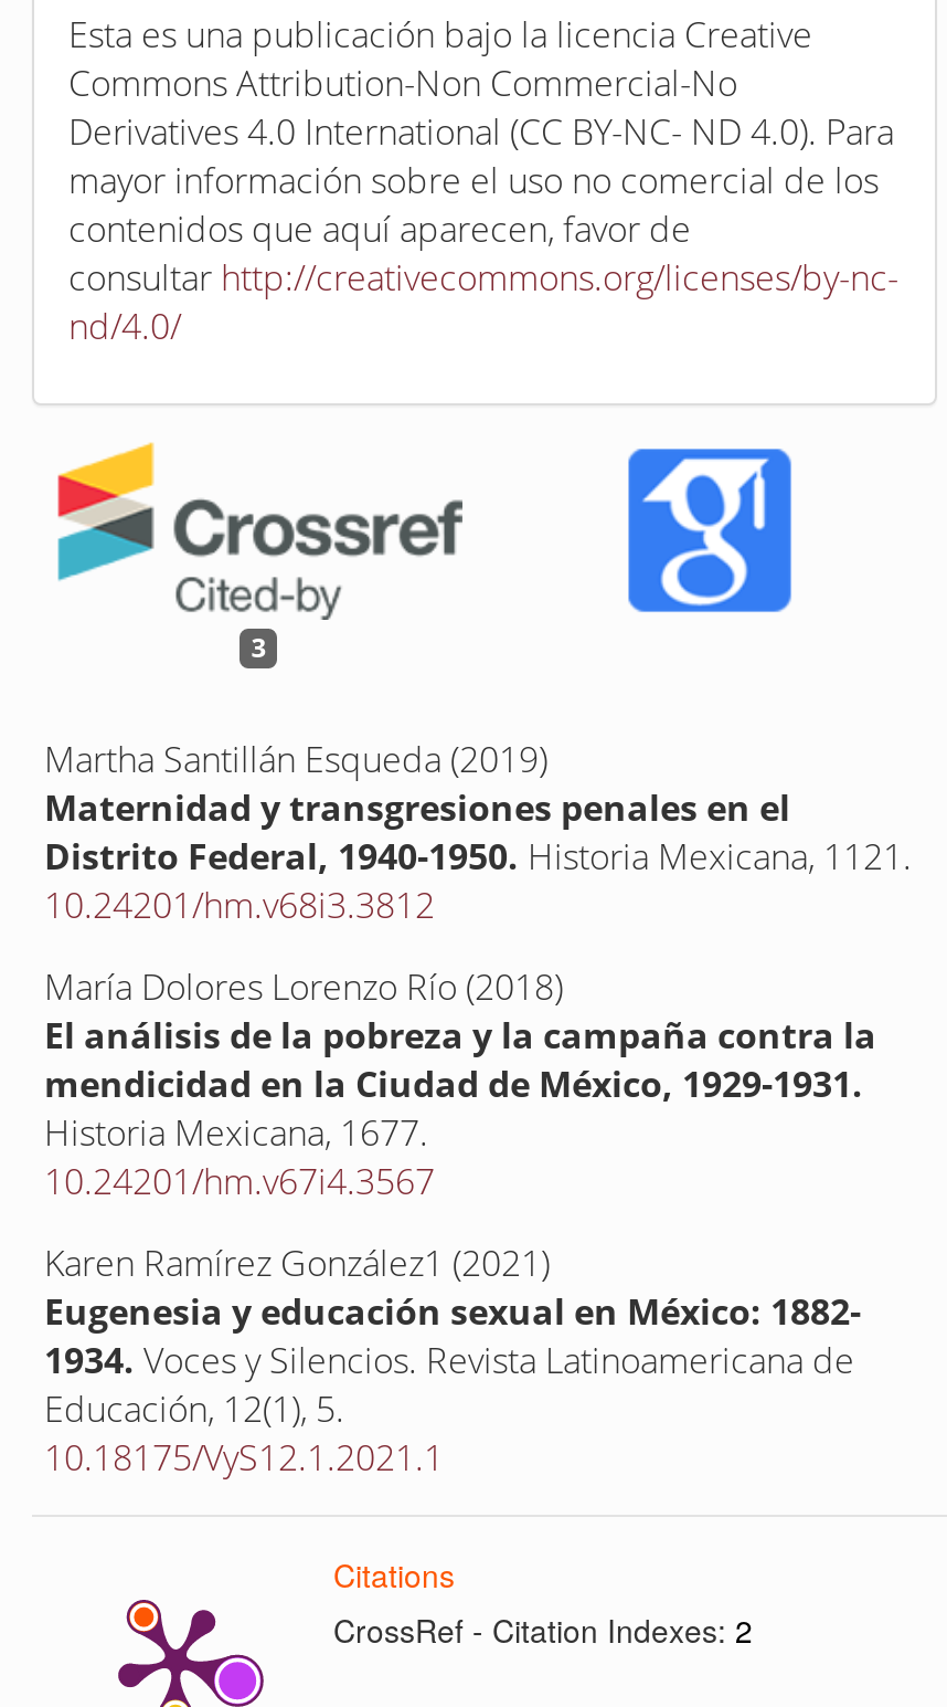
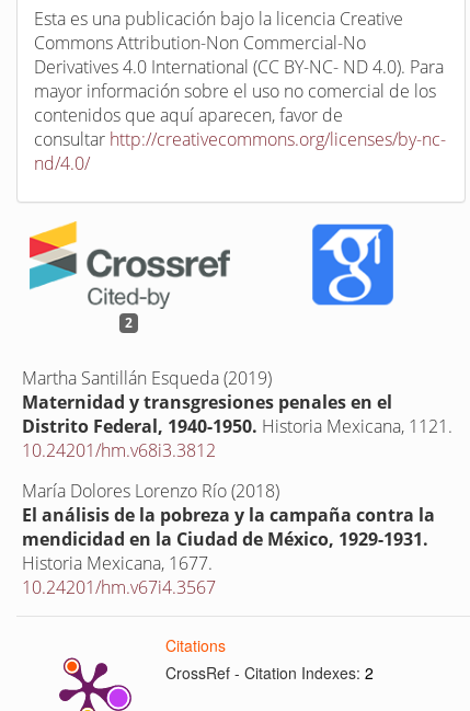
- 3
+ 2

- Karen Ramírez González1 (2021)
- Eugenesia y educación sexual en México: 1882-
- 1934. Voces y Silencios. Revista Latinoamericana de
- Educación, 12(1), 5.
- 10.18175/VyS12.1.2021.1
